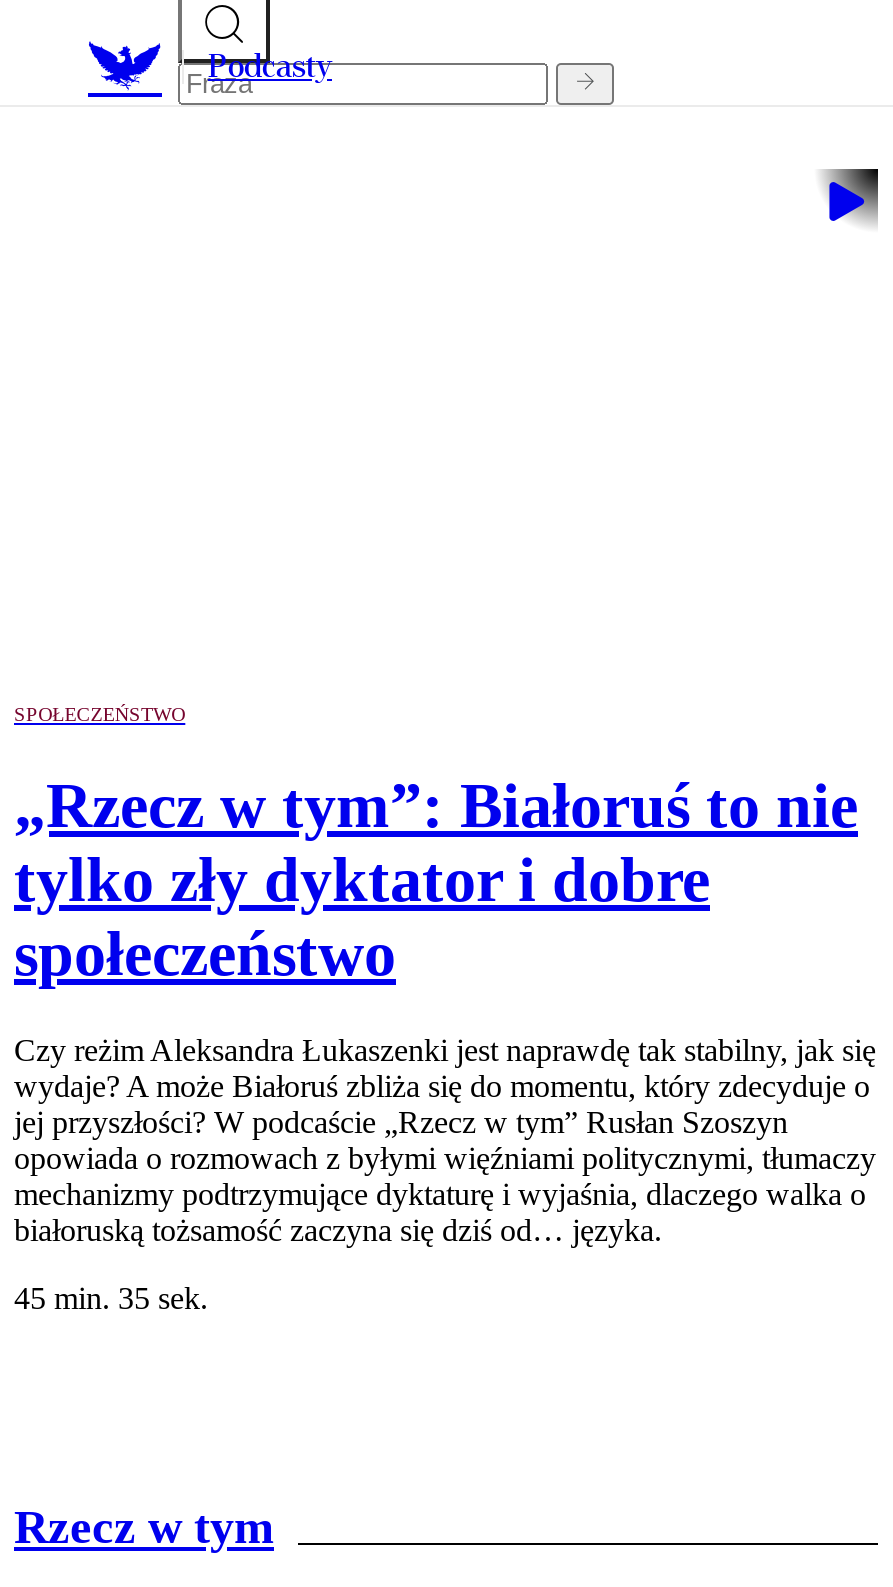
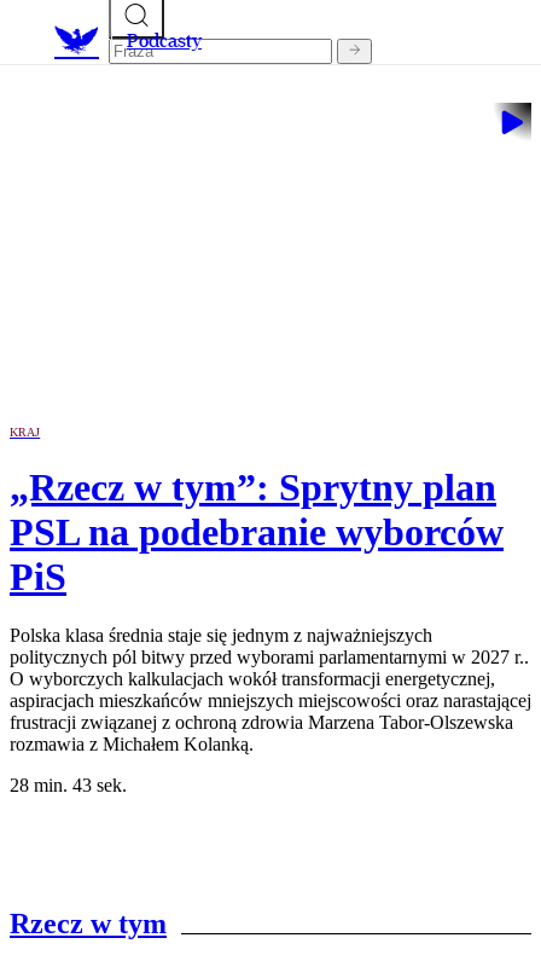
- SPOŁECZEŃSTWO
+ KRAJ

- „Rzecz w tym”: Białoruś to nie
- tylko zły dyktator i dobre
- społeczeństwo
+ „Rzecz w tym”: Sprytny plan
+ PSL na podebranie wyborców
+ PiS

- Czy reżim Aleksandra Łukaszenki jest naprawdę tak stabilny, jak się
- wydaje? A może Białoruś zbliża się do momentu, który zdecyduje o
- jej przyszłości? W podcaście „Rzecz w tym” Rusłan Szoszyn
- opowiada o rozmowach z byłymi więźniami politycznymi, tłumaczy
- mechanizmy podtrzymujące dyktaturę i wyjaśnia, dlaczego walka o
- białoruską tożsamość zaczyna się dziś od… języka.
+ Polska klasa średnia staje się jednym z najważniejszych
+ politycznych pól bitwy przed wyborami parlamentarnymi w 2027 r..
+ O wyborczych kalkulacjach wokół transformacji energetycznej,
+ aspiracjach mieszkańców mniejszych miejscowości oraz narastającej
+ frustracji związanej z ochroną zdrowia Marzena Tabor-Olszewska
+ rozmawia z Michałem Kolanką.

- 45 min. 35 sek.
+ 28 min. 43 sek.
